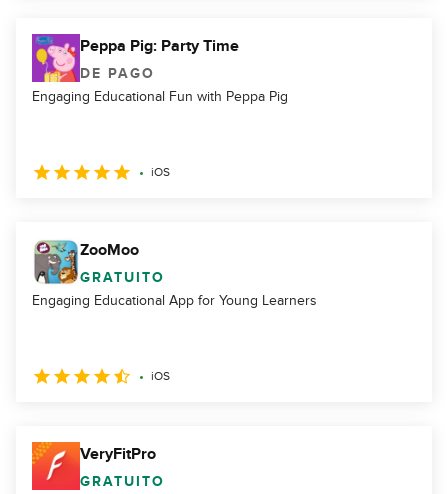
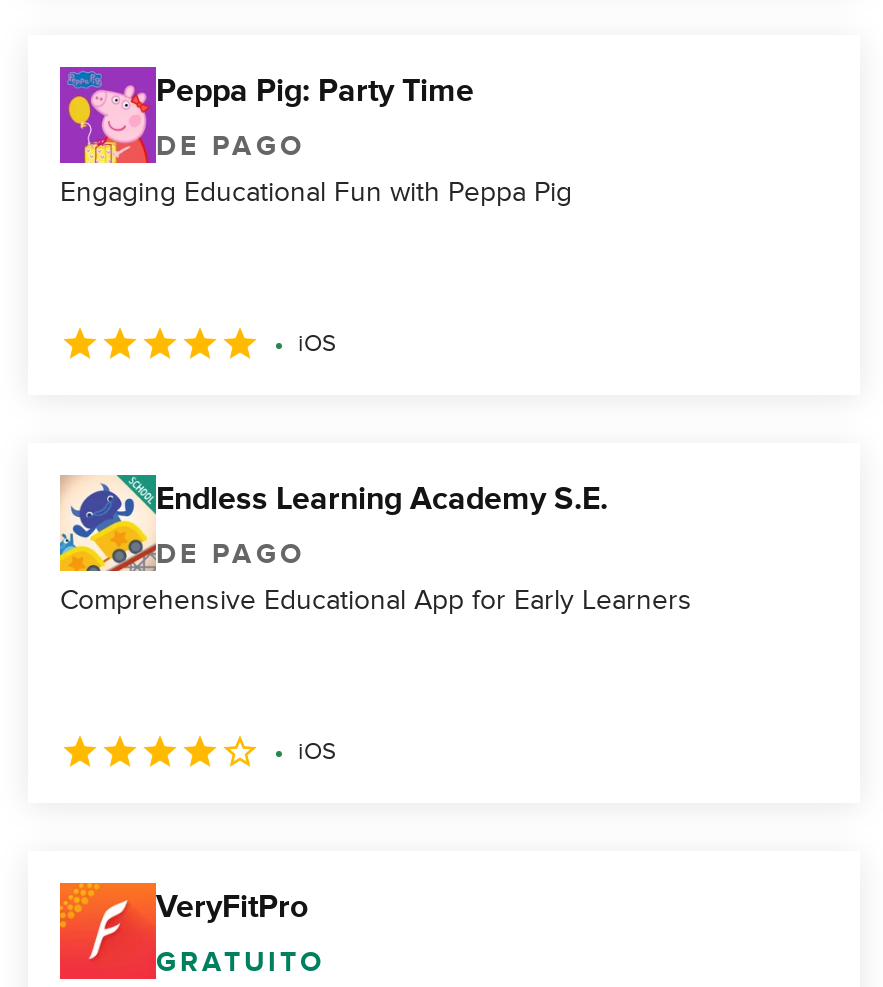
- [image]
- ZooMoo
- GRATUITO
- Engaging Educational App for Young Learners
+ [image]
+ Endless Learning Academy S.E.
+ DE PAGO
+ Comprehensive Educational App for Early Learners
